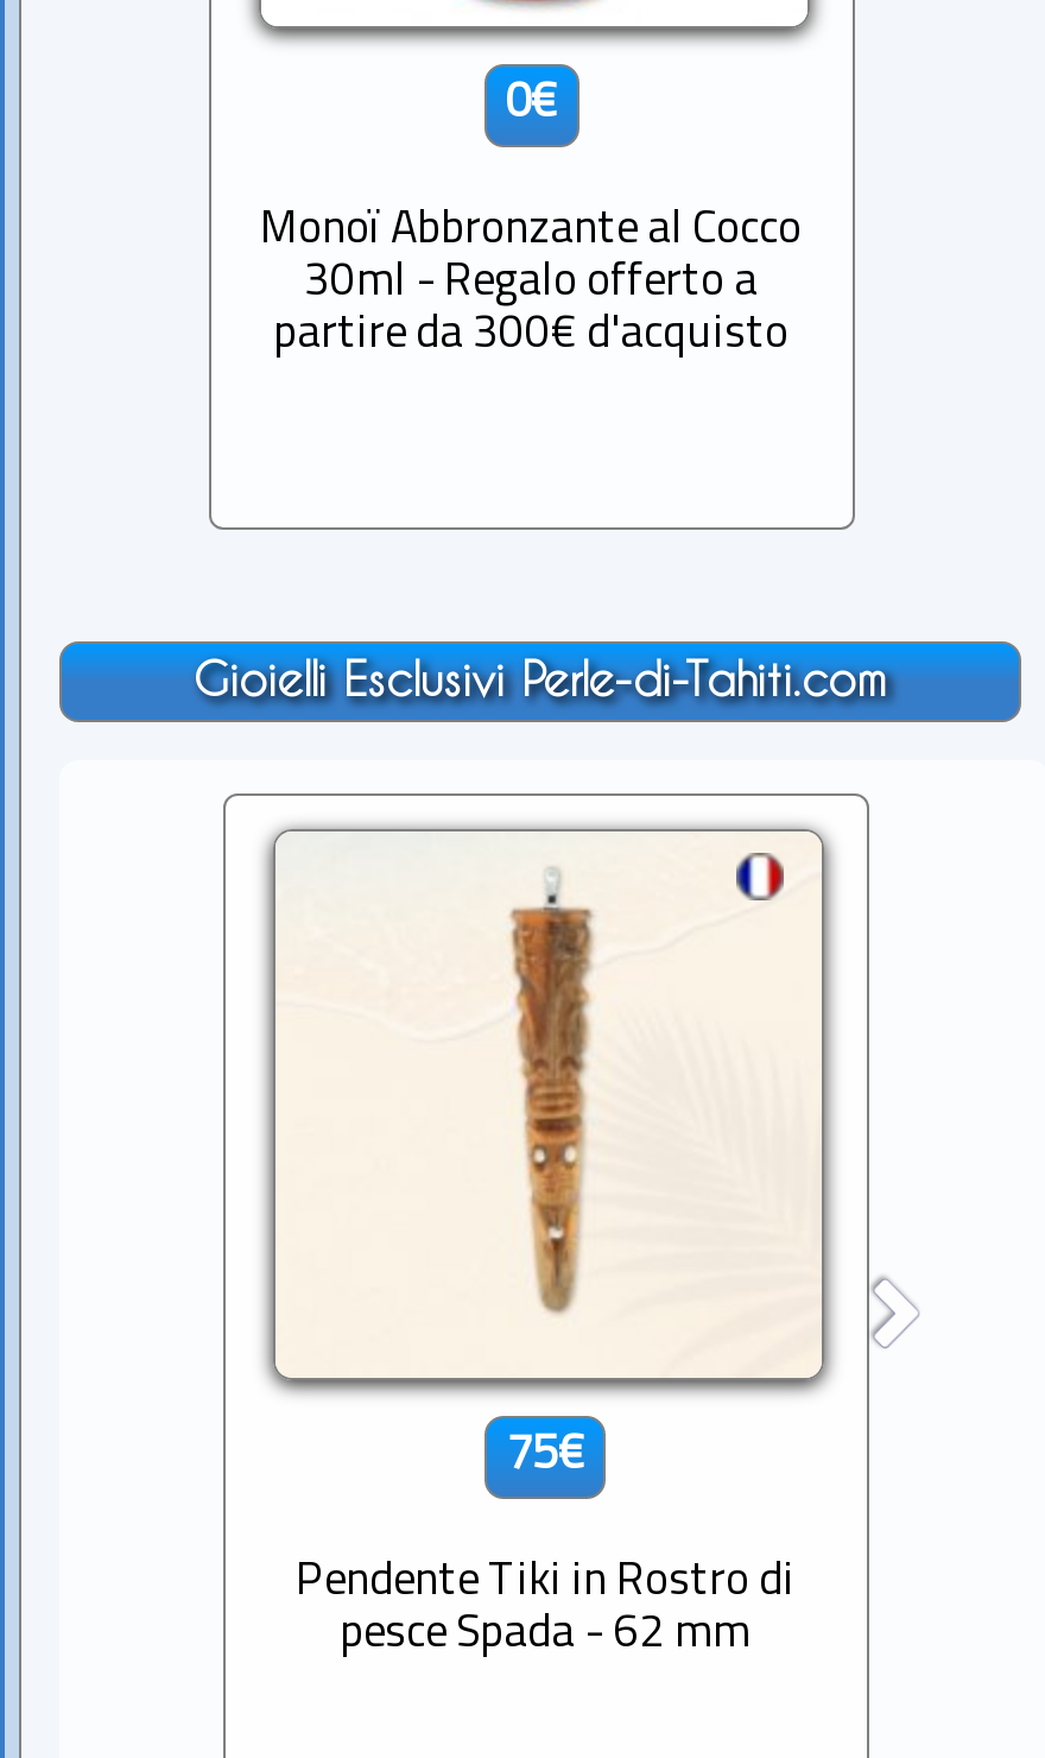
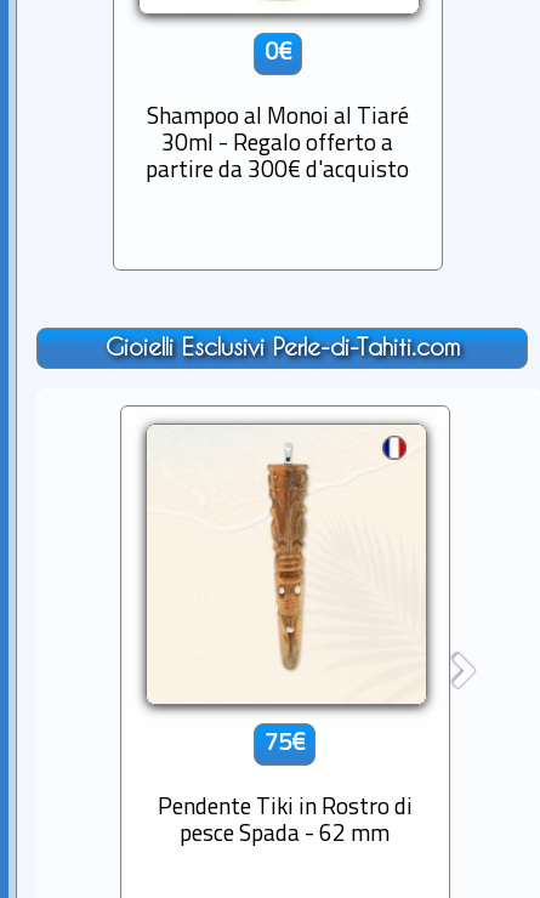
- Monoï Abbronzante al Cocco
+ Shampoo al Monoi al Tiaré
